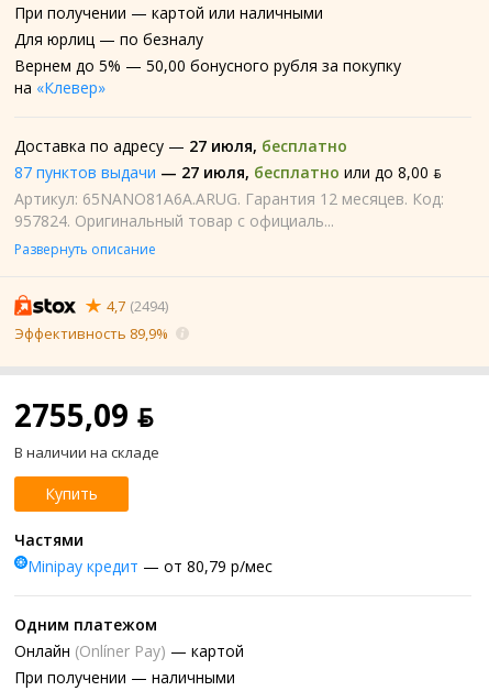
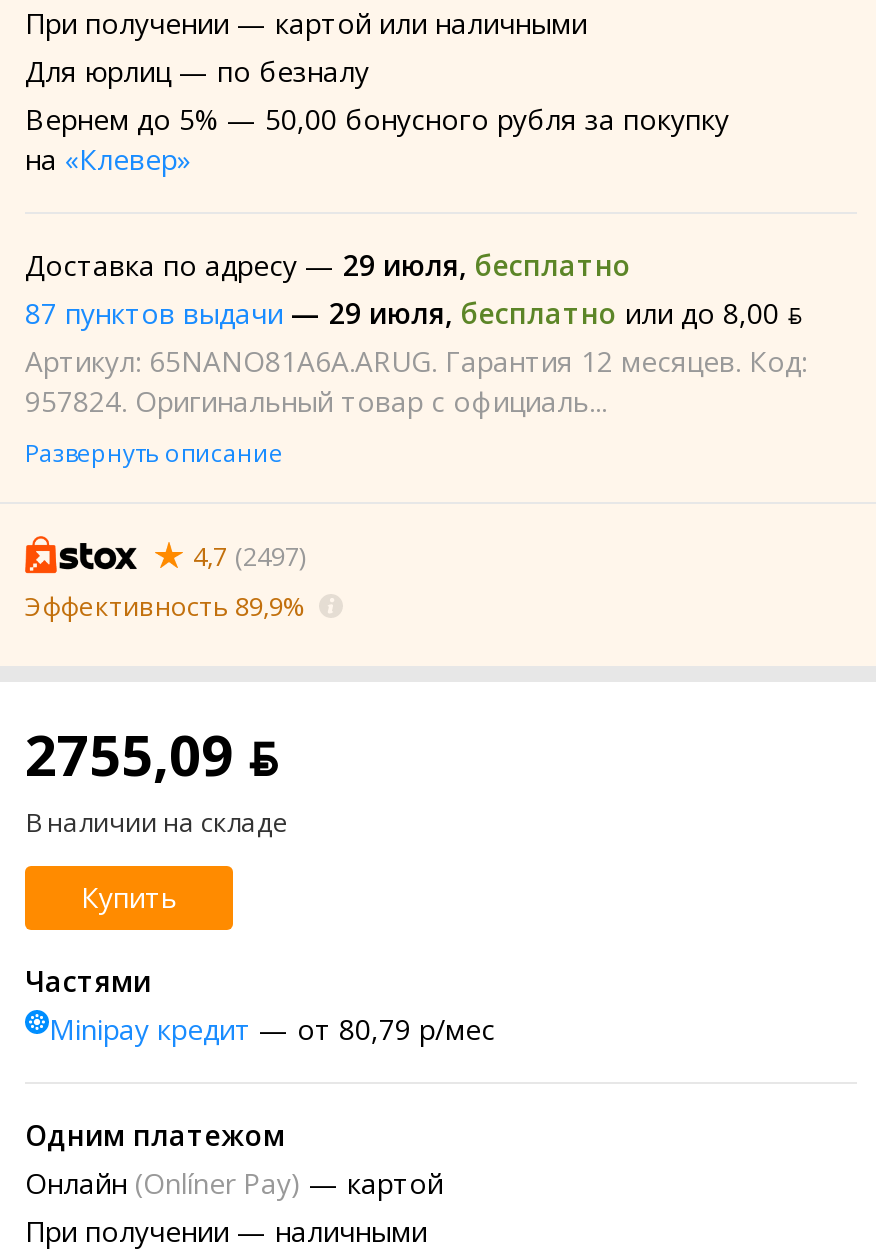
- Доставка по адресу — 27 июля, бесплатно
+ Доставка по адресу — 29 июля, бесплатно

- 87 пунктов выдачи — 27 июля, бесплатно или до 8,00 ƃ
+ 87 пунктов выдачи — 29 июля, бесплатно или до 8,00 ƃ

- 4,7 (2494)
+ 4,7 (2497)
